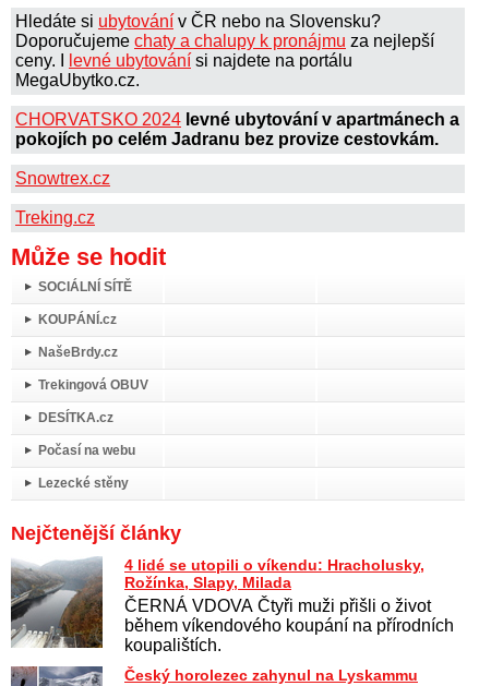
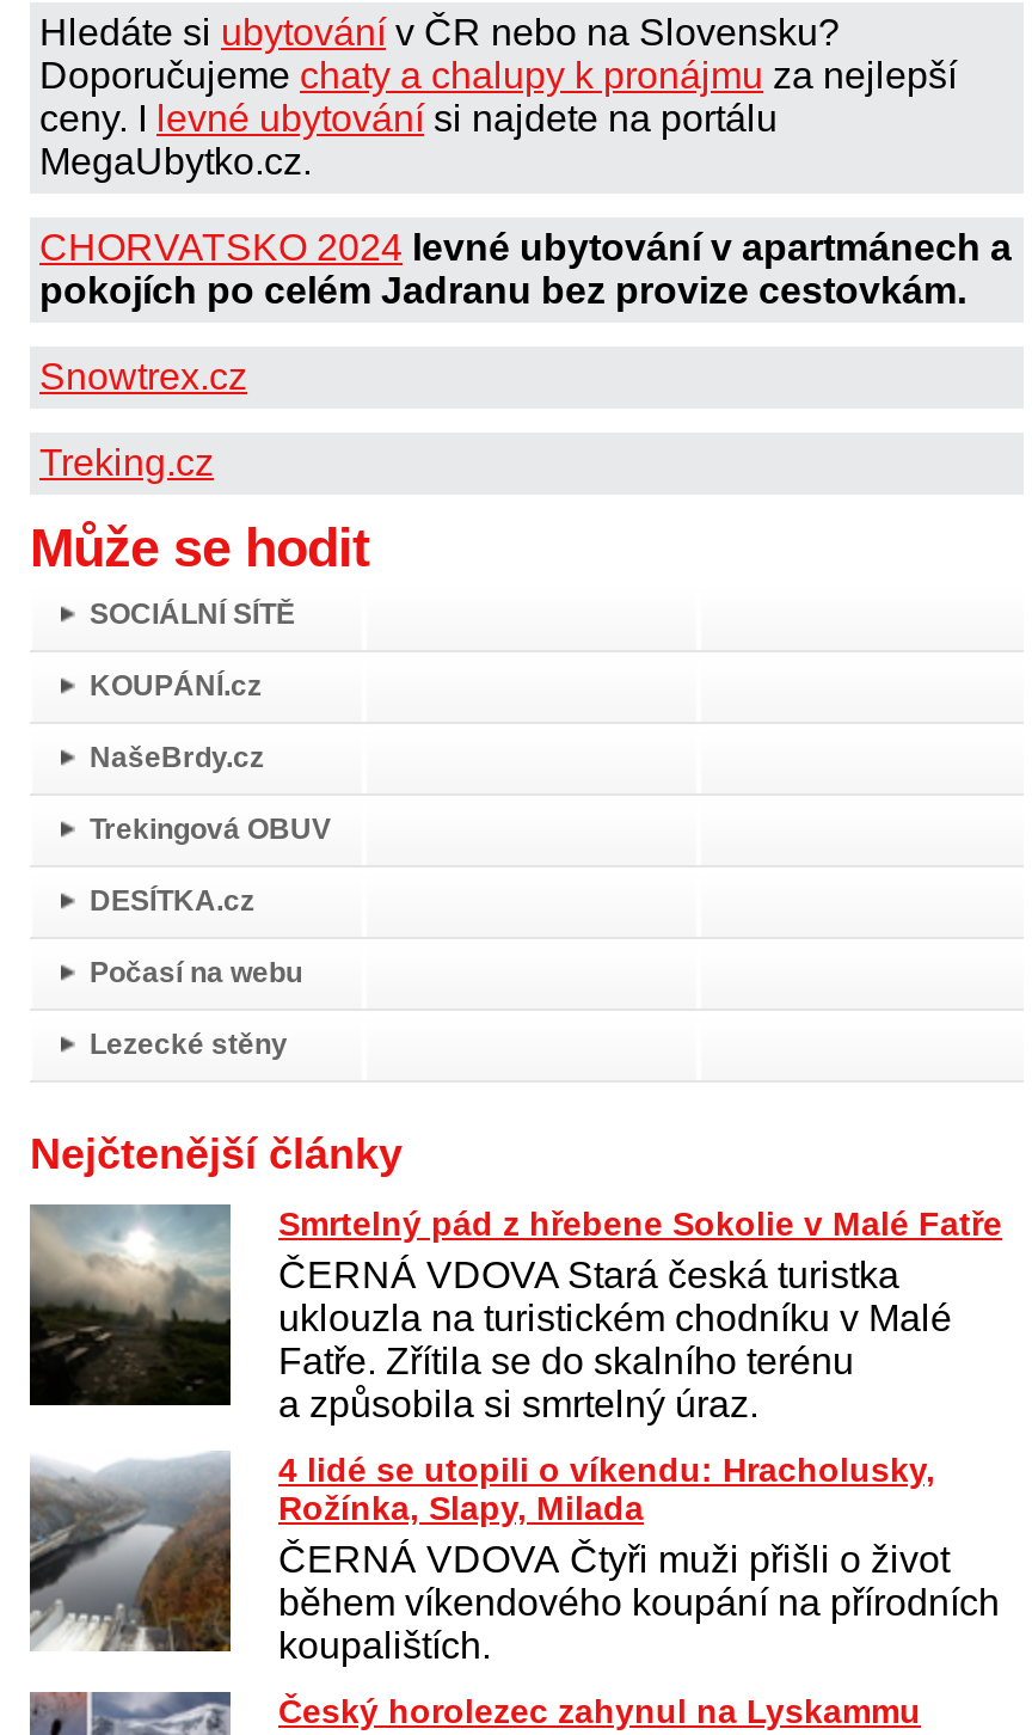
+ [image]
+ Smrtelný pád z hřebene Sokolie v Malé Fatře
+ ČERNÁ VDOVA Stará česká turistka
+ uklouzla na turistickém chodníku v Malé
+ Fatře. Zřítila se do skalního terénu
+ a způsobila si smrtelný úraz.
